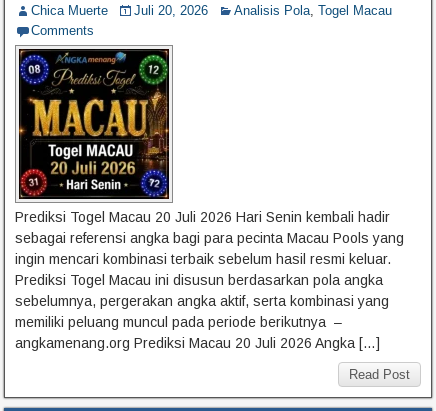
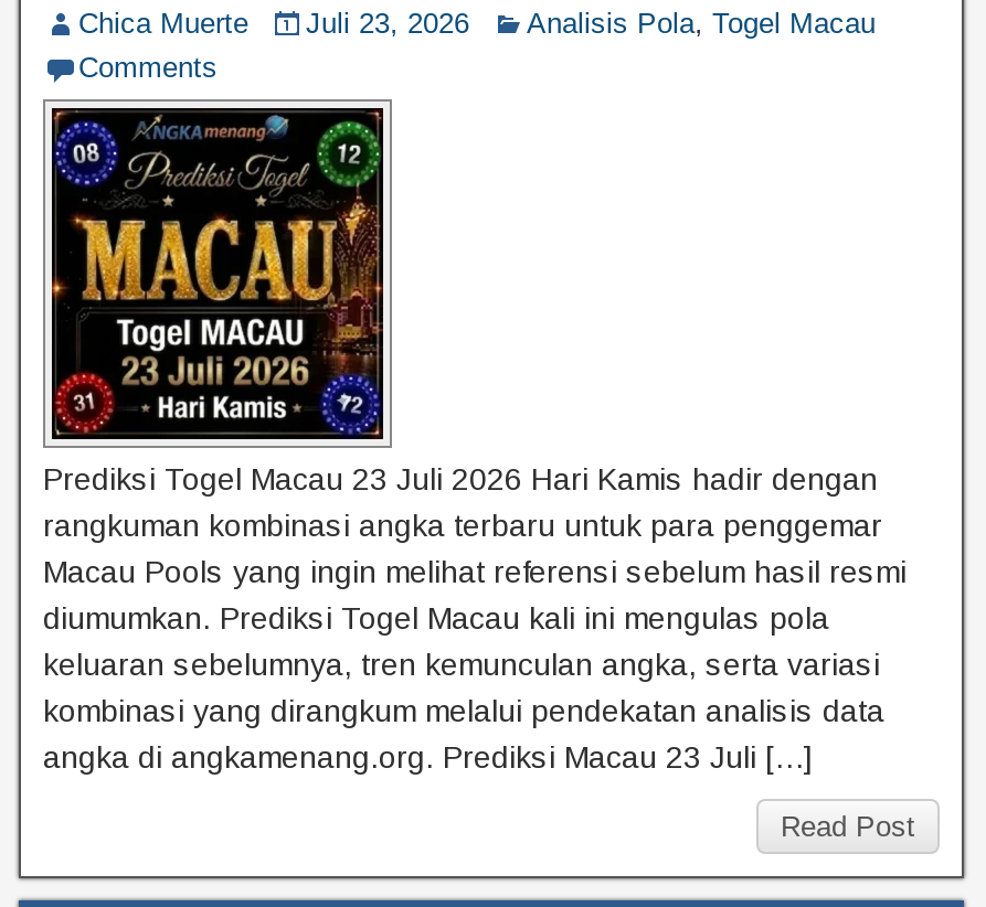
- Chica Muerte Juli 20, 2026 Analisis Pola, Togel Macau
+ Chica Muerte Juli 23, 2026 Analisis Pola, Togel Macau

- Prediksi Togel Macau 20 Juli 2026 Hari Senin kembali hadir
- sebagai referensi angka bagi para pecinta Macau Pools yang
- ingin mencari kombinasi terbaik sebelum hasil resmi keluar.
- Prediksi Togel Macau ini disusun berdasarkan pola angka
- sebelumnya, pergerakan angka aktif, serta kombinasi yang
- memiliki peluang muncul pada periode berikutnya –
- angkamenang.org Prediksi Macau 20 Juli 2026 Angka […]
+ Prediksi Togel Macau 23 Juli 2026 Hari Kamis hadir dengan
+ rangkuman kombinasi angka terbaru untuk para penggemar
+ Macau Pools yang ingin melihat referensi sebelum hasil resmi
+ diumumkan. Prediksi Togel Macau kali ini mengulas pola
+ keluaran sebelumnya, tren kemunculan angka, serta variasi
+ kombinasi yang dirangkum melalui pendekatan analisis data
+ angka di angkamenang.org. Prediksi Macau 23 Juli […]
